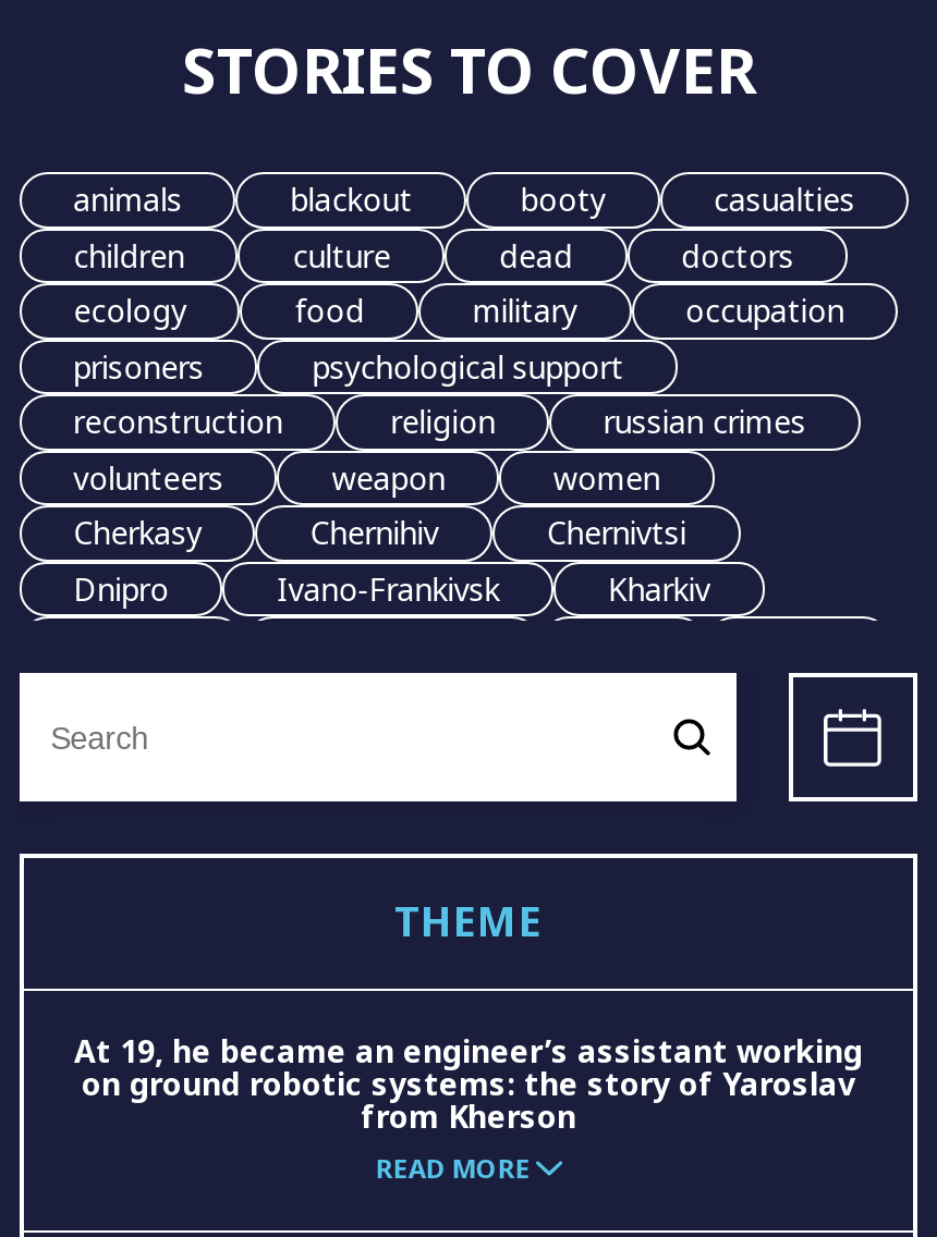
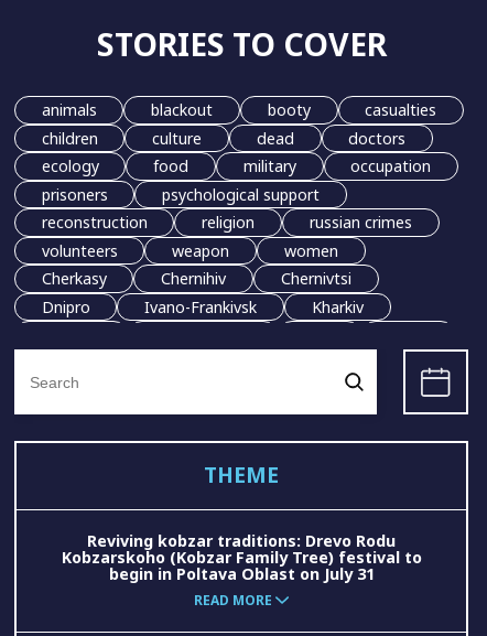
- At 19, he became an engineer’s assistant working
- on ground robotic systems: the story of Yaroslav
- from Kherson
+ Reviving kobzar traditions: Drevo Rodu
+ Kobzarskoho (Kobzar Family Tree) festival to
+ begin in Poltava Oblast on July 31
